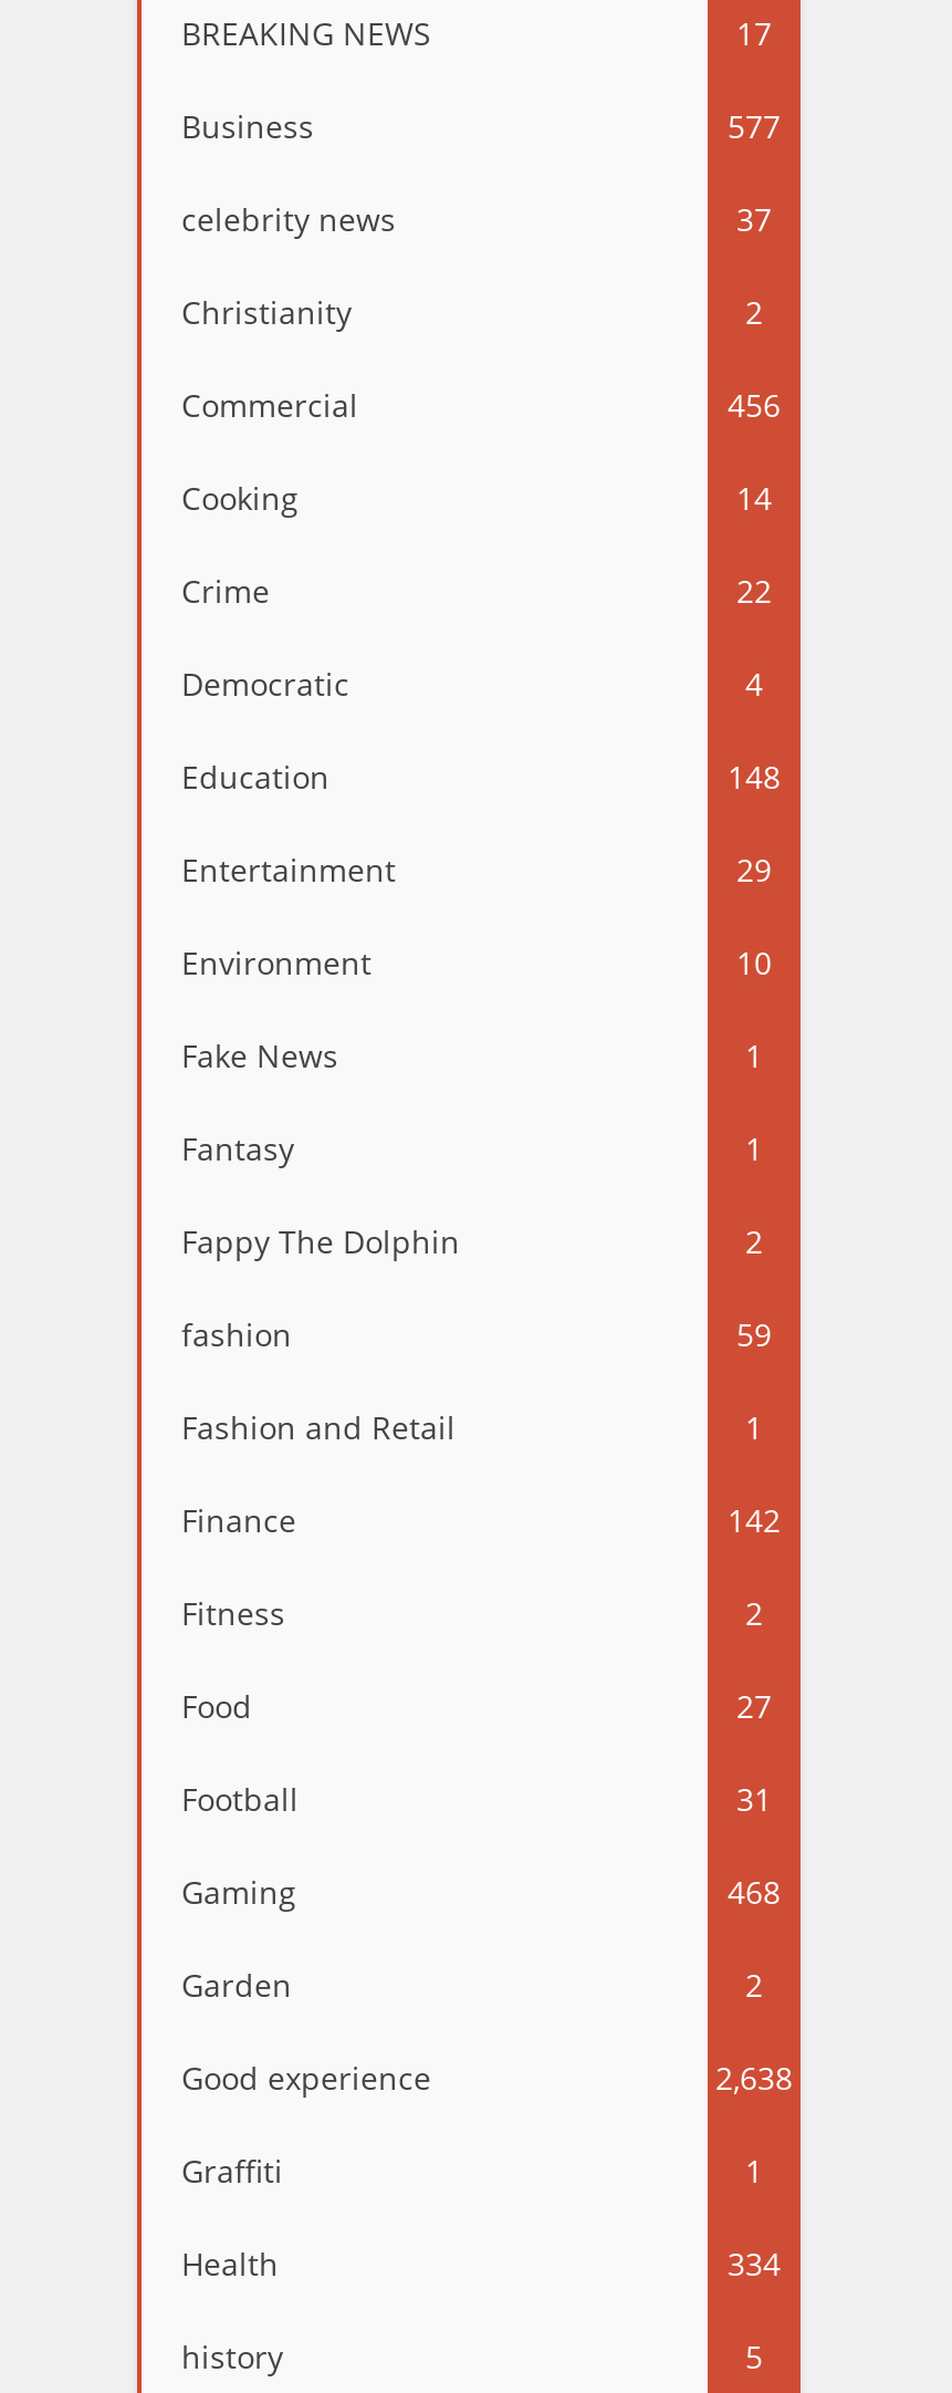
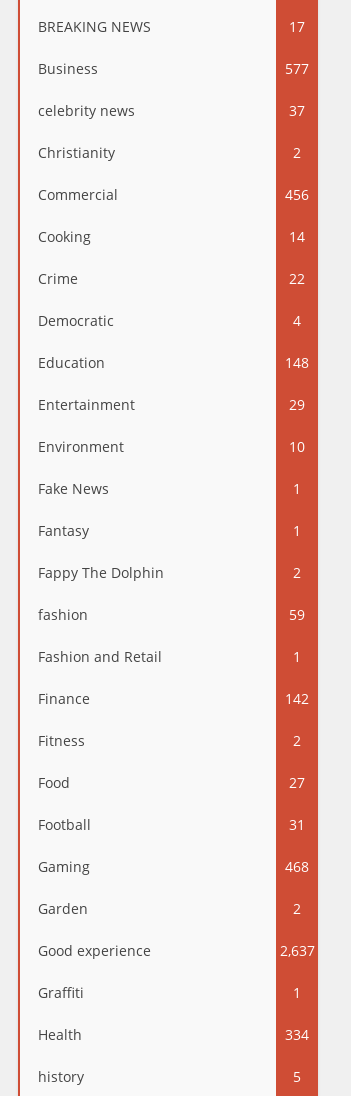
- 2,638
+ 2,637
